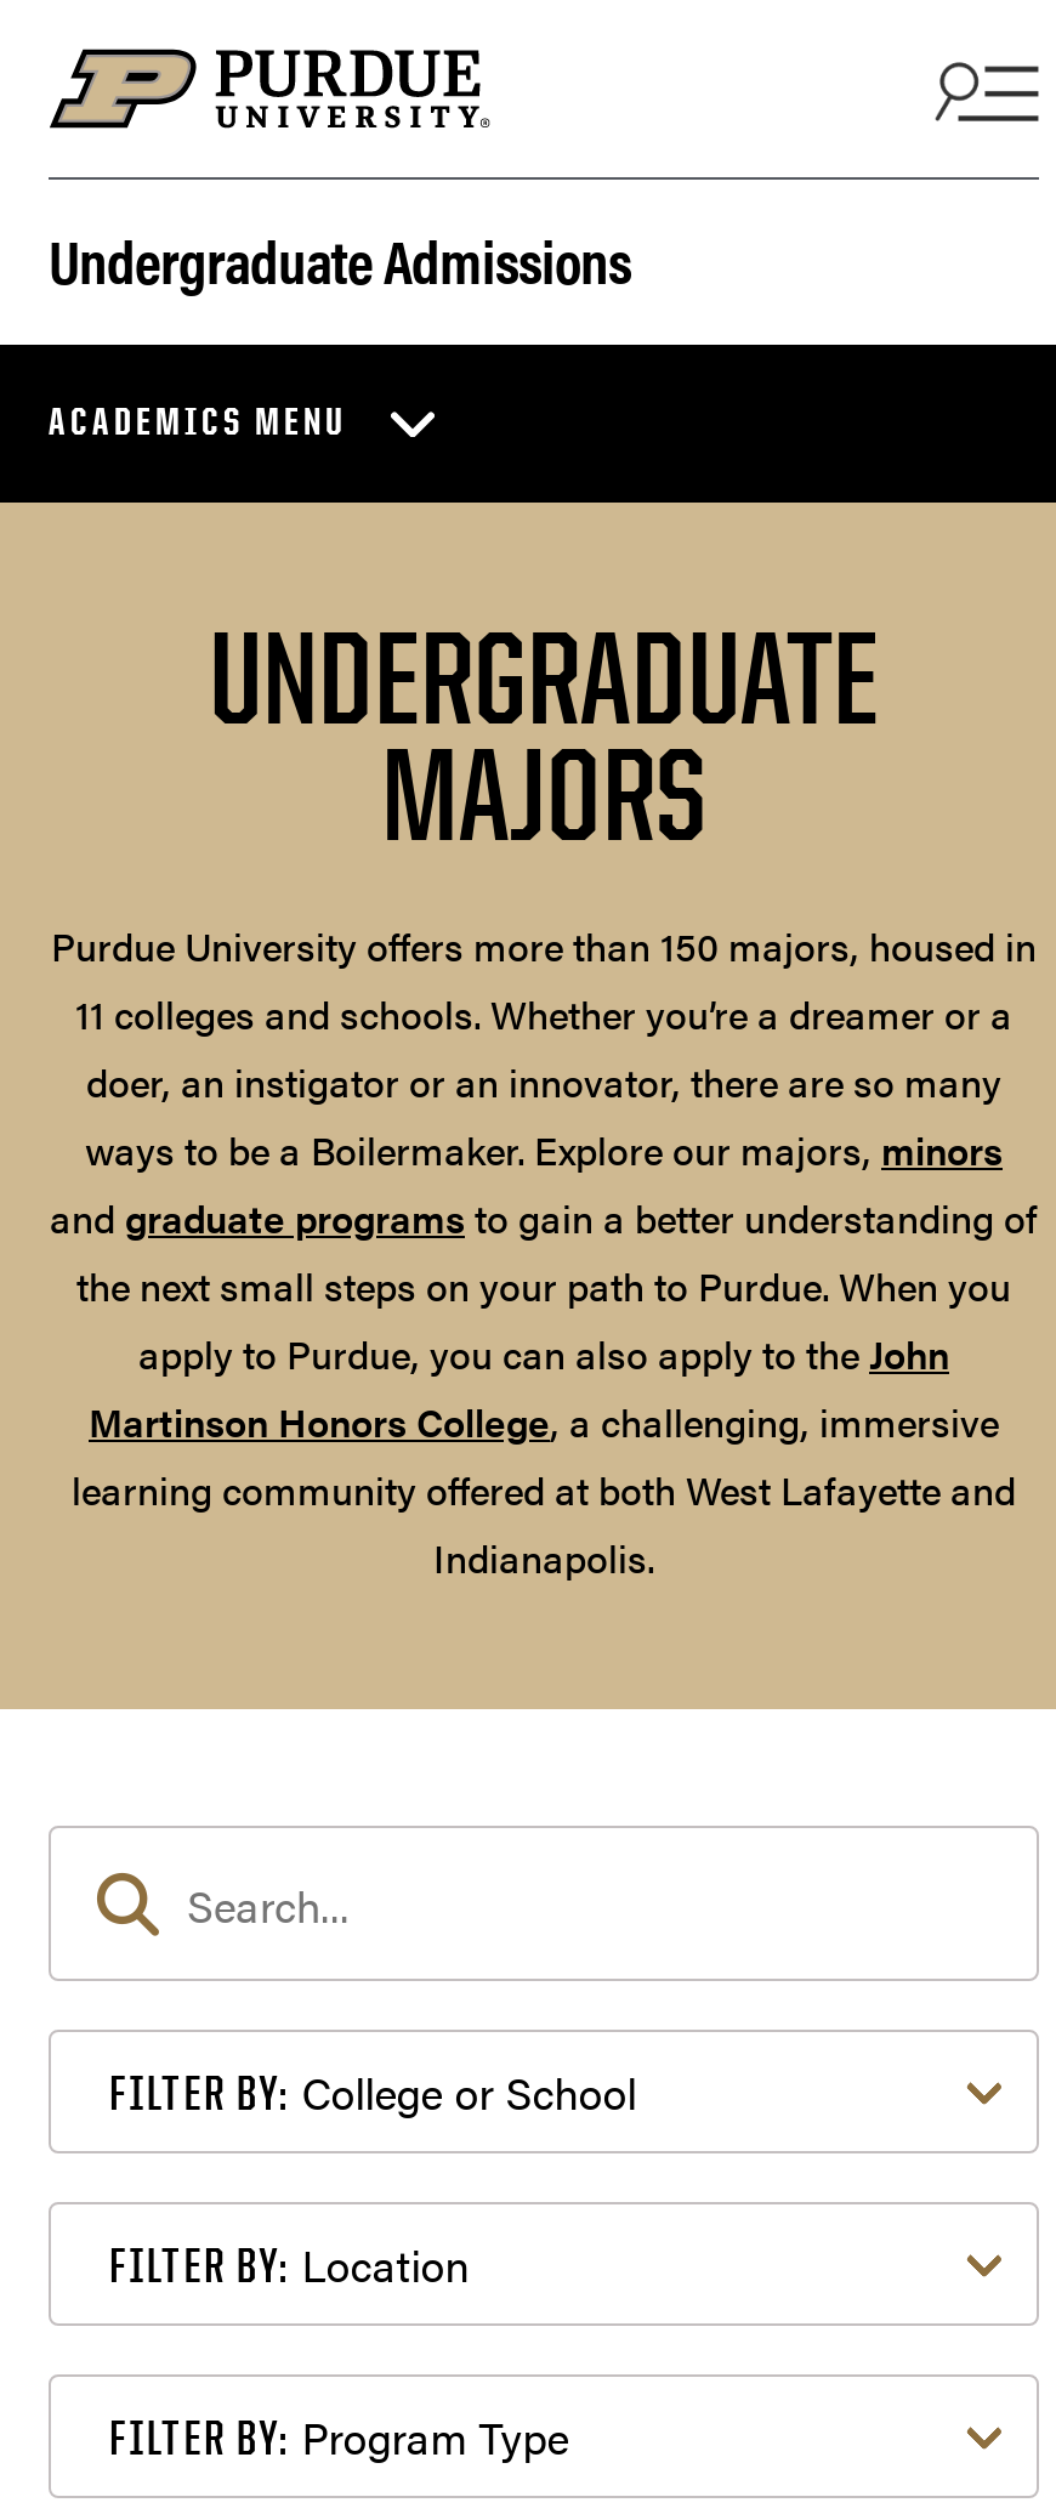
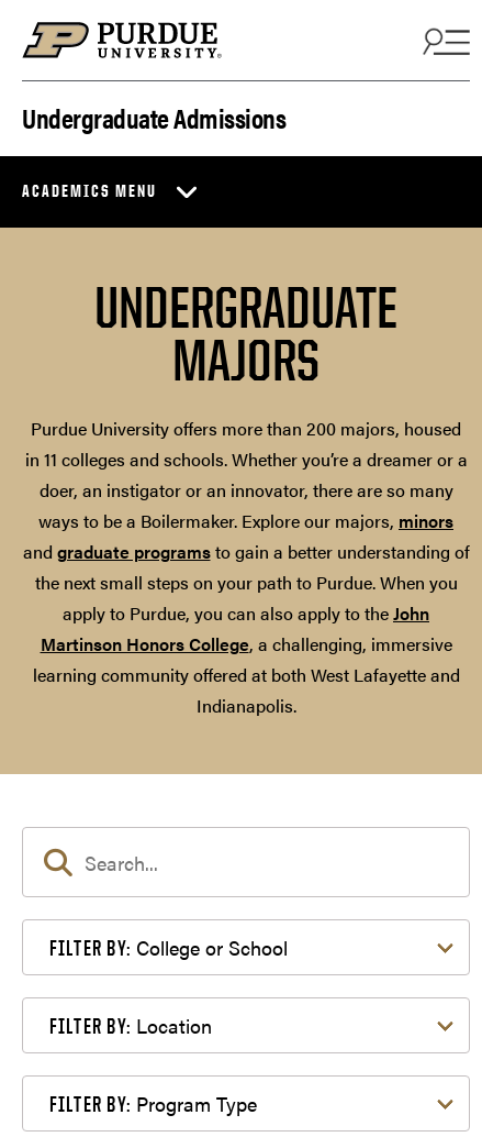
- Purdue University offers more than 150 majors, housed in
- 11 colleges and schools. Whether you’re a dreamer or a
+ Purdue University offers more than 200 majors, housed
+ in 11 colleges and schools. Whether you’re a dreamer or a
